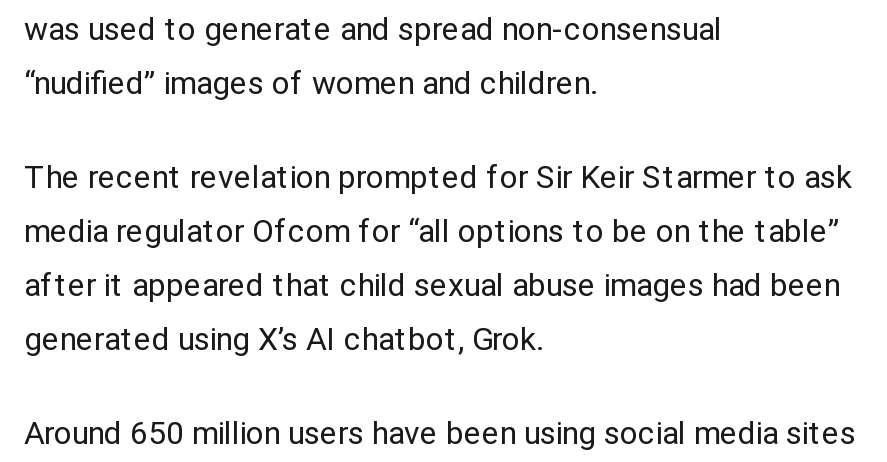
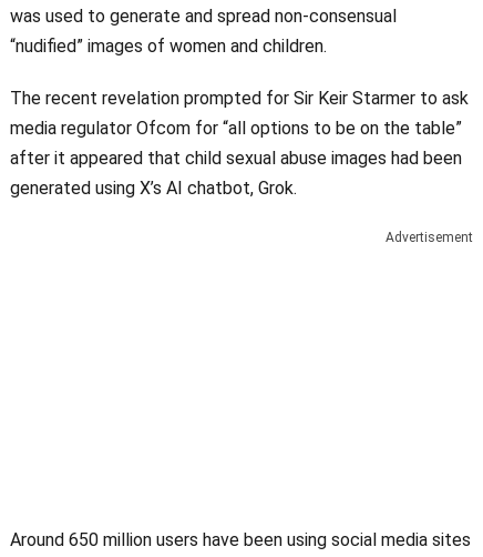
+ Advertisement
